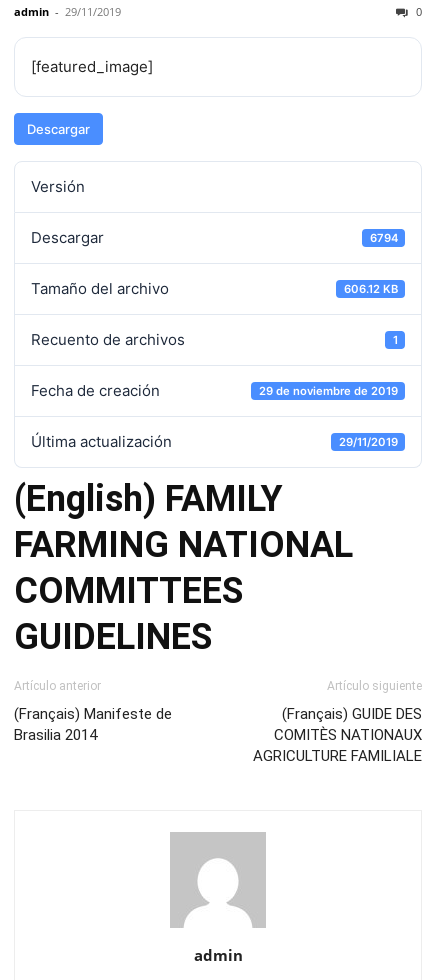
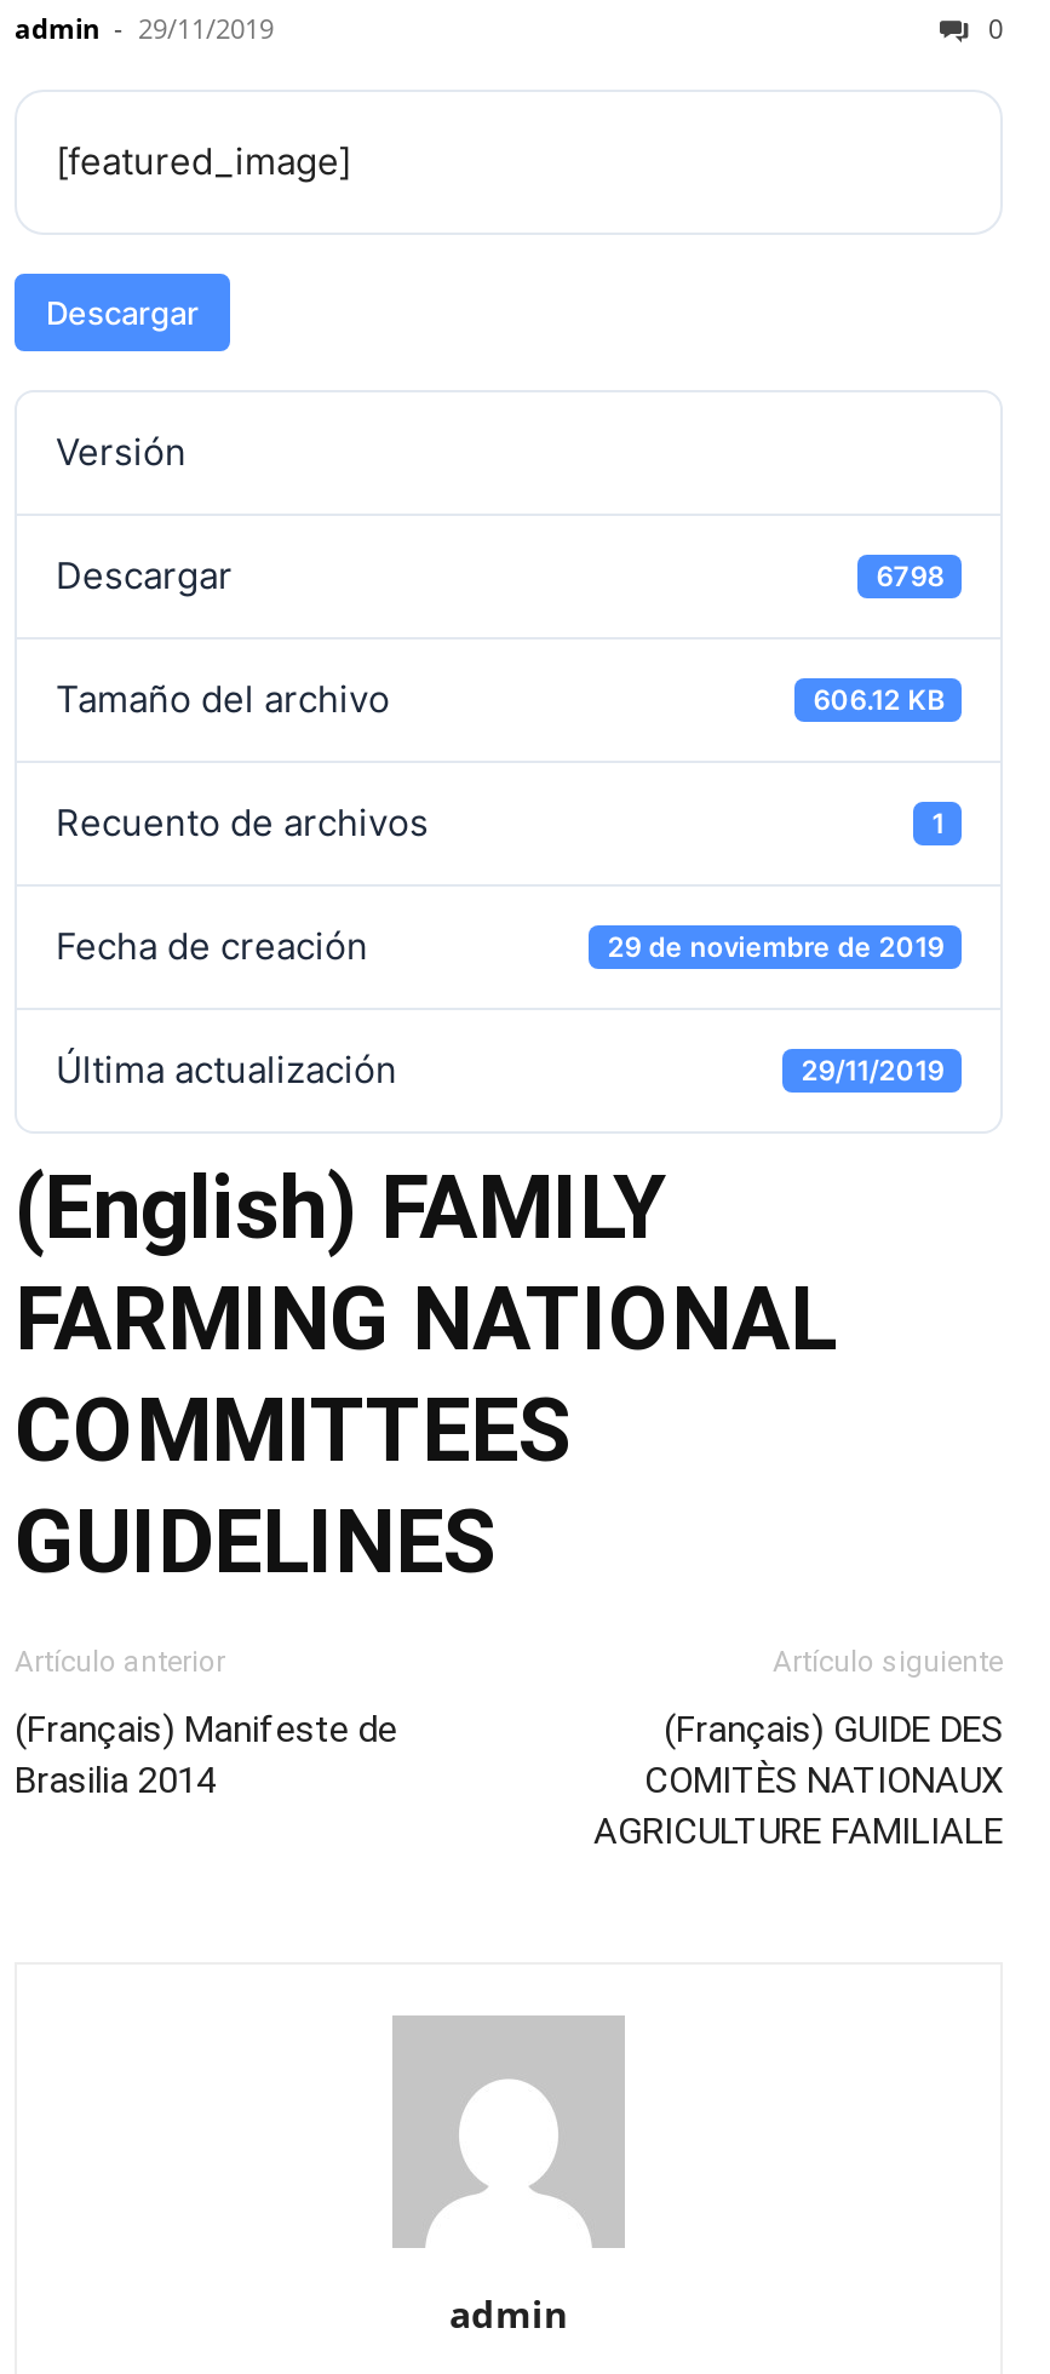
- 6794
+ 6798
